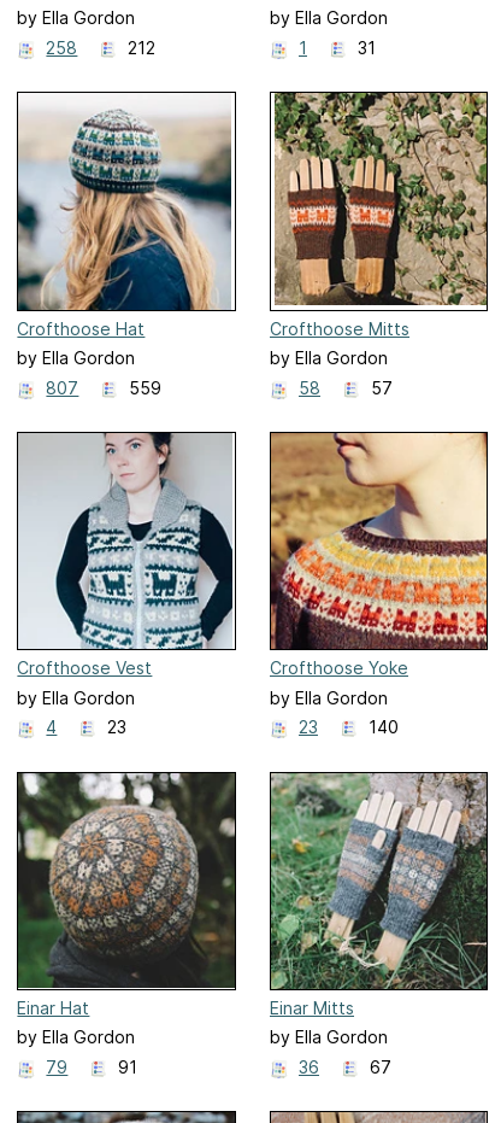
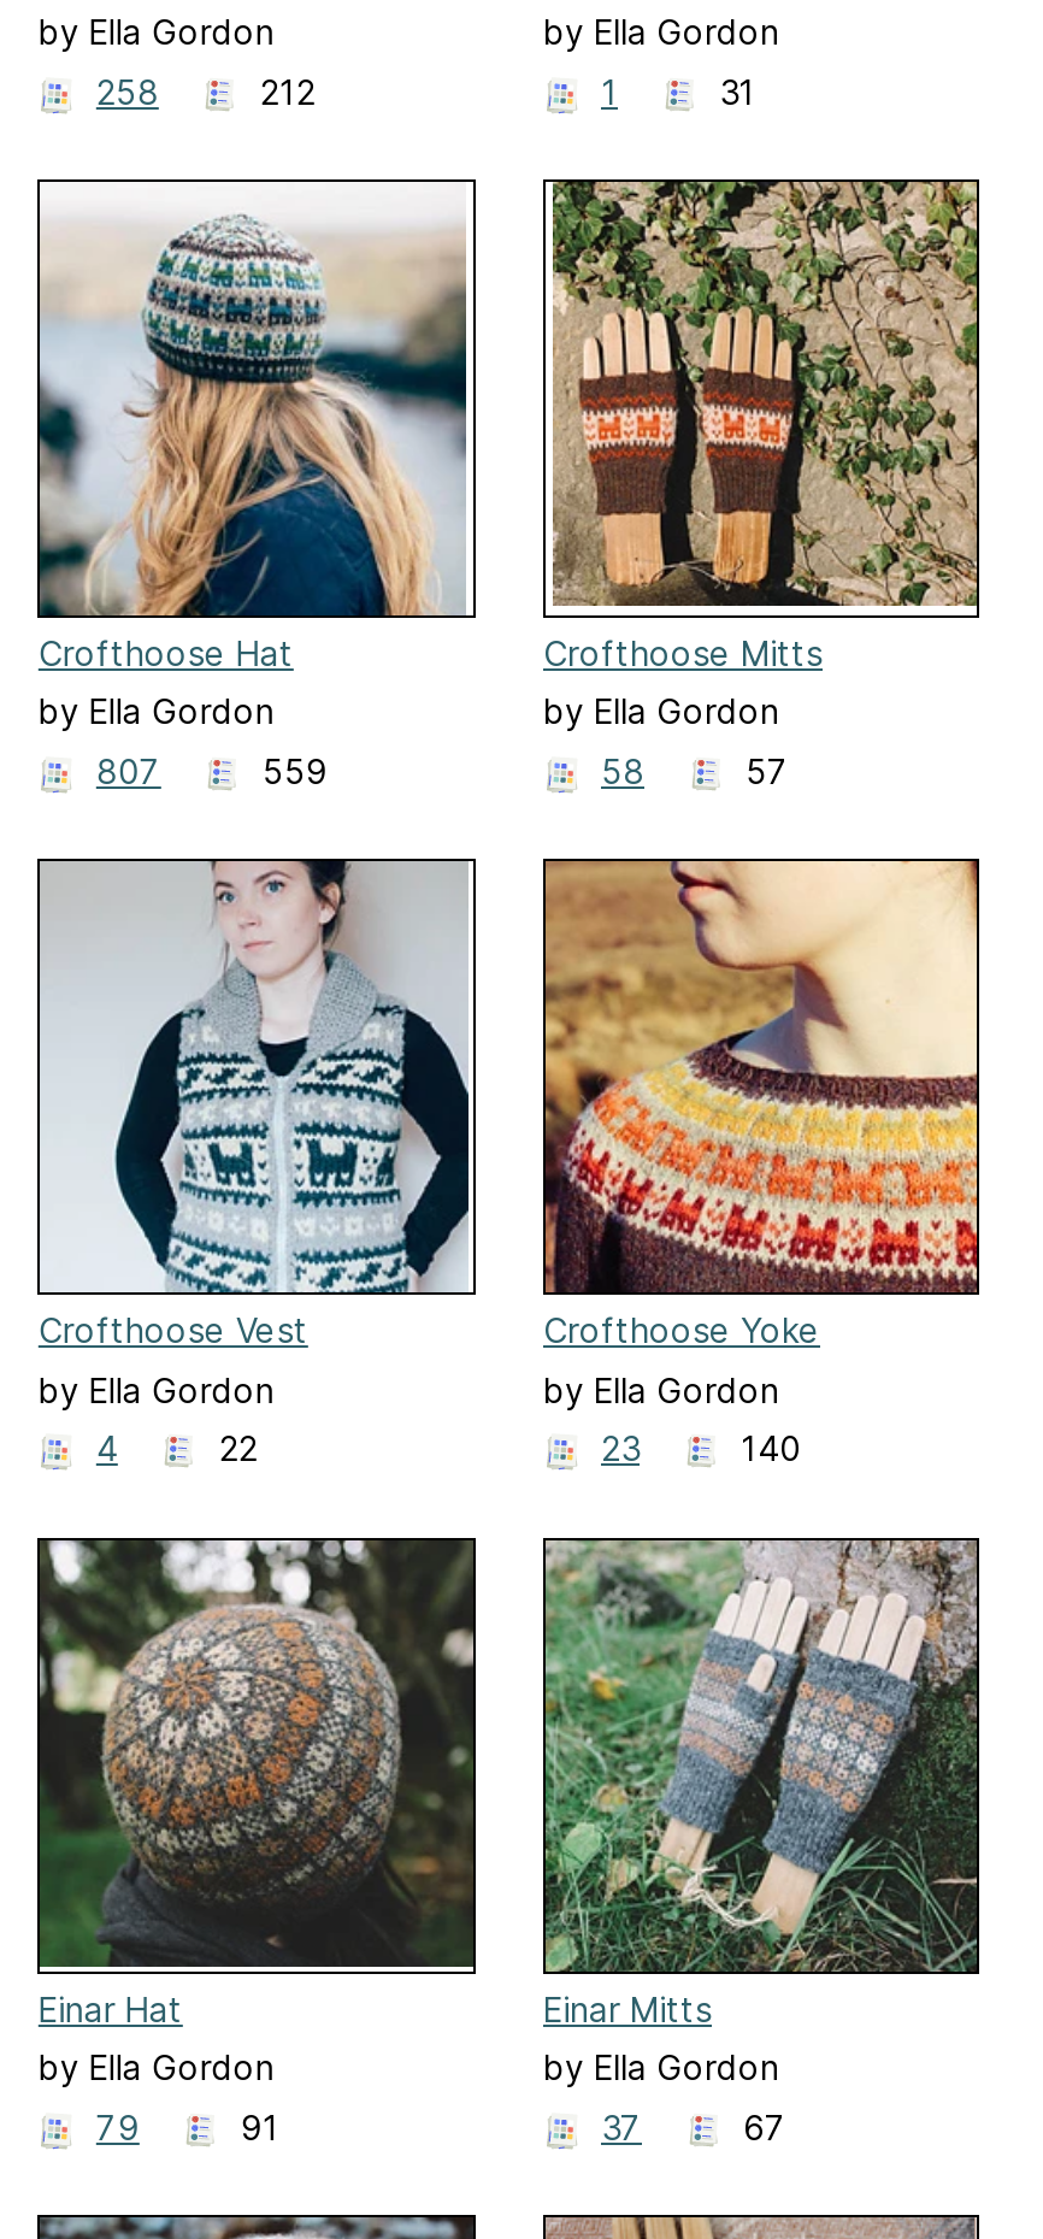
- 23
+ 22

- 36
+ 37
